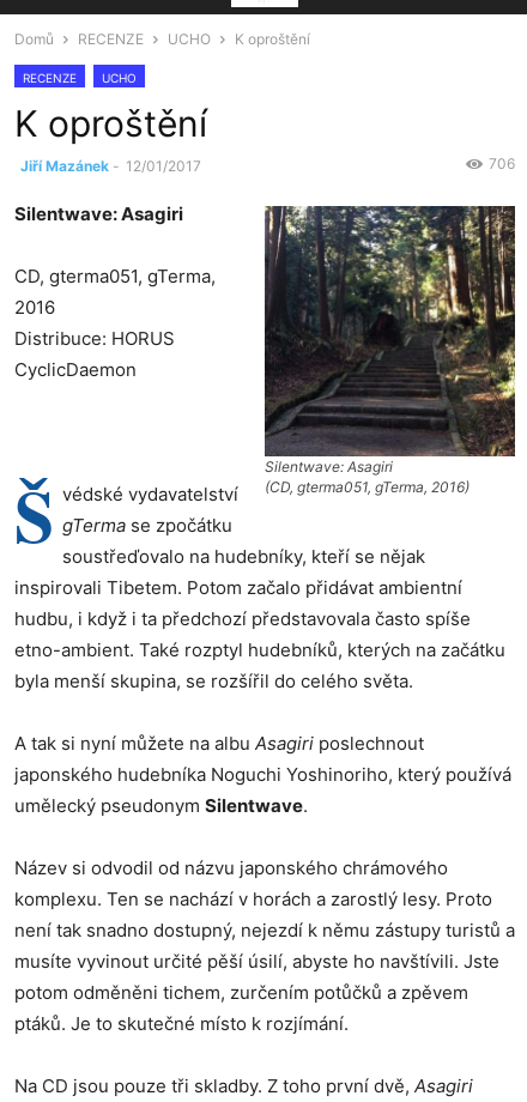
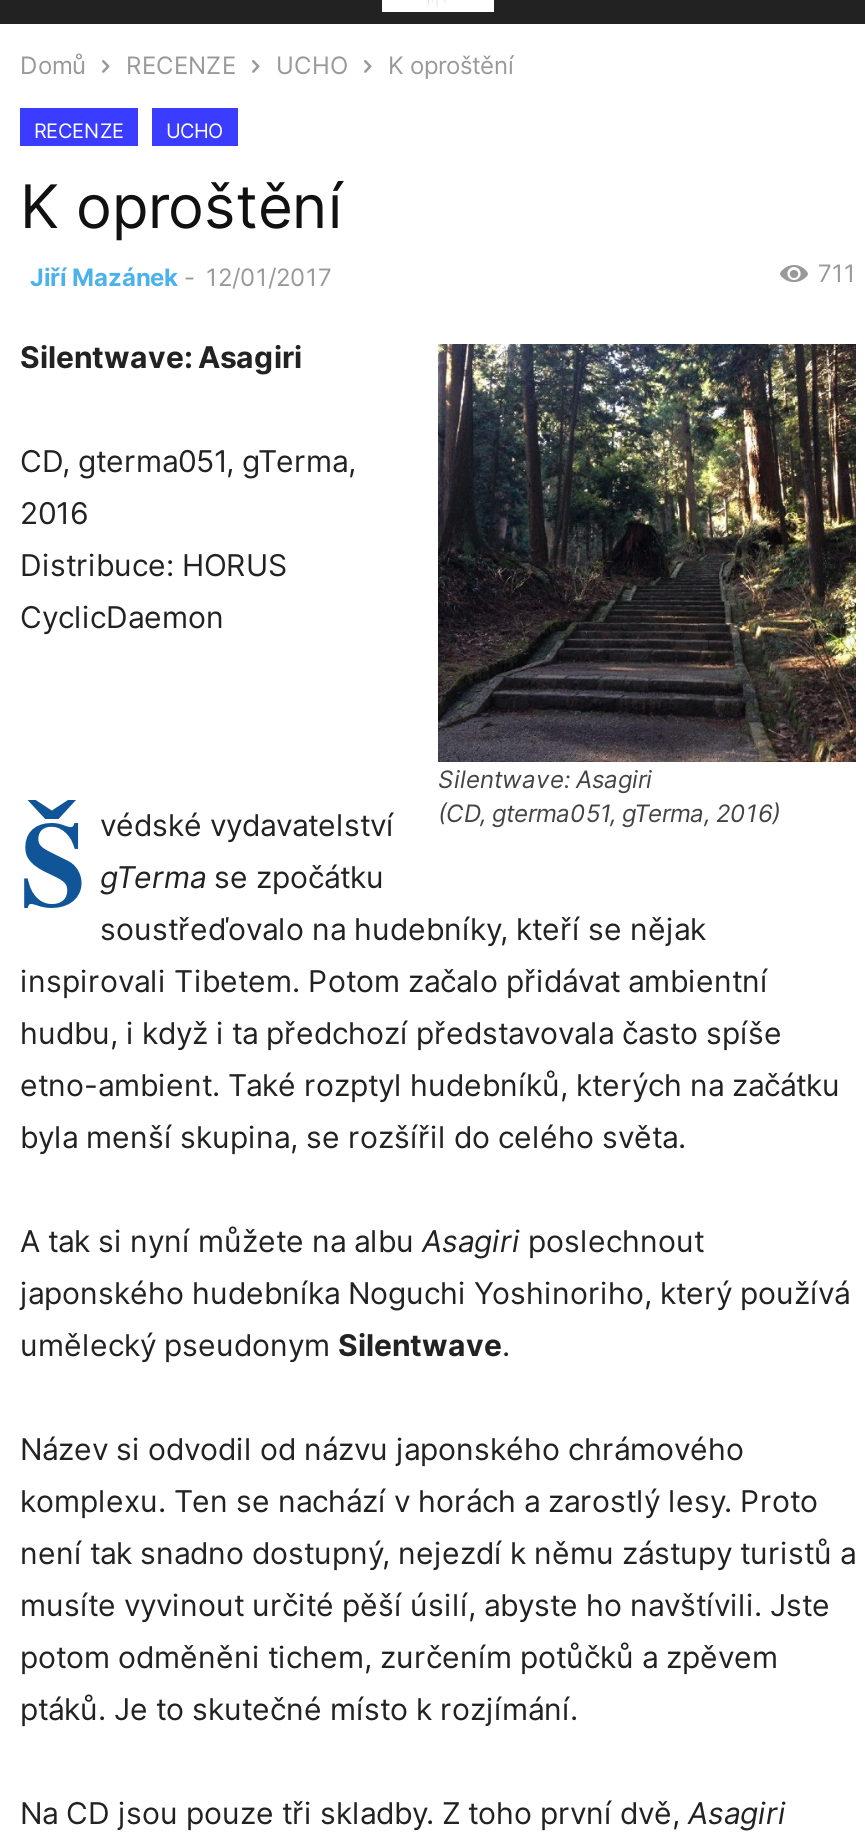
- 706
+ 711
